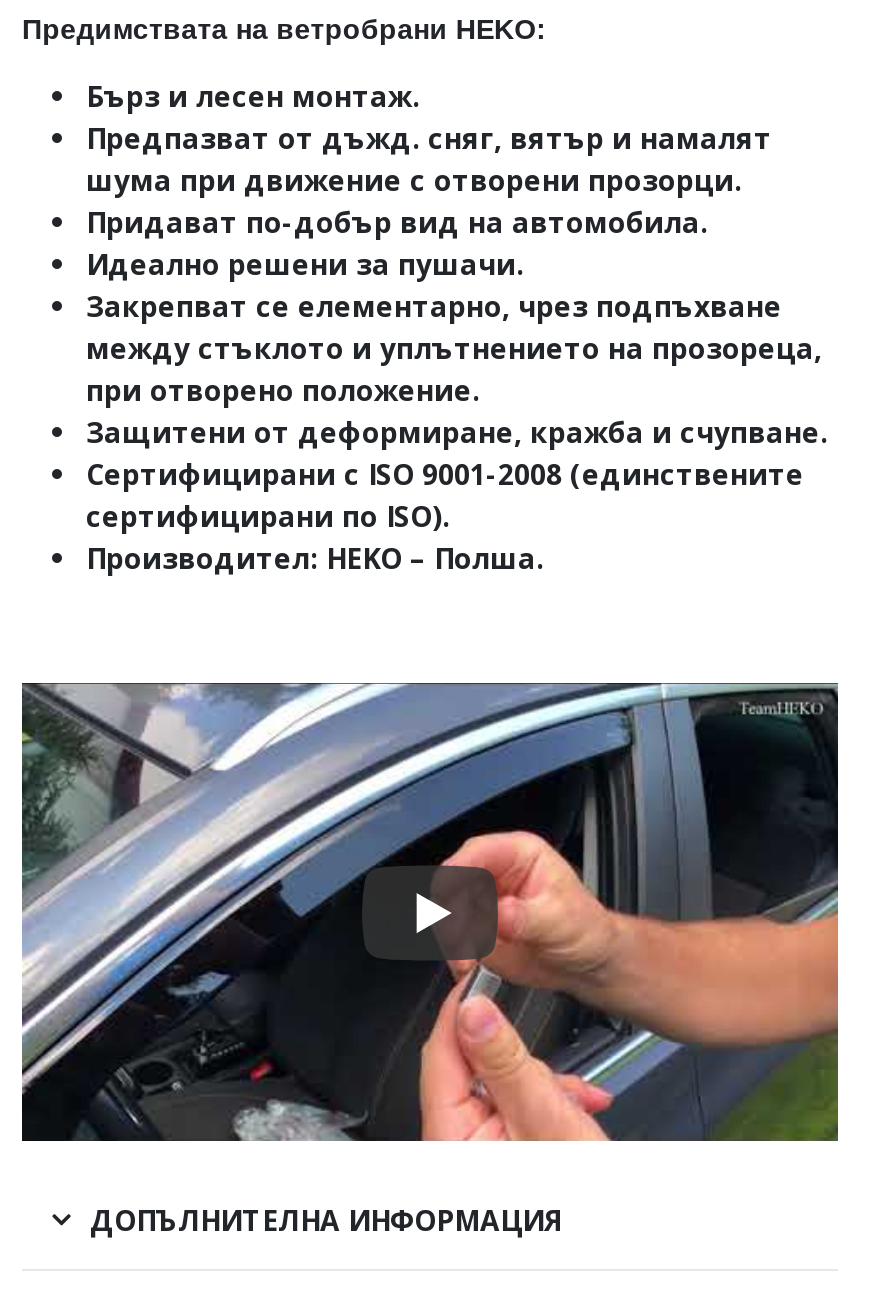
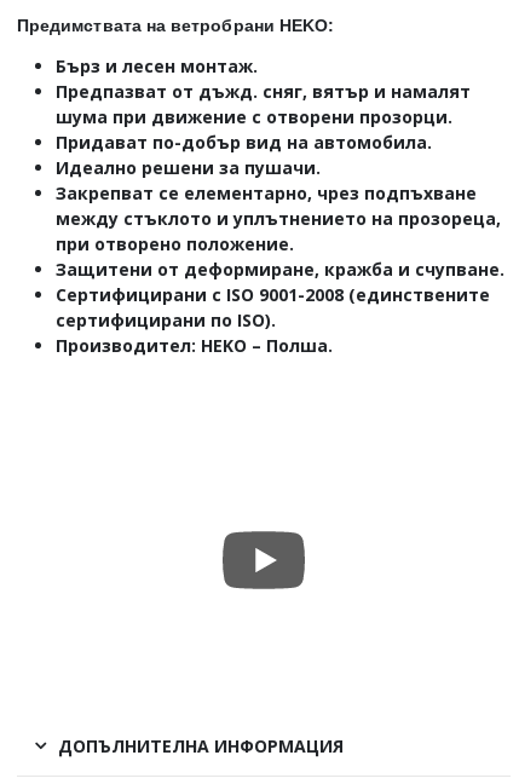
- [image]
